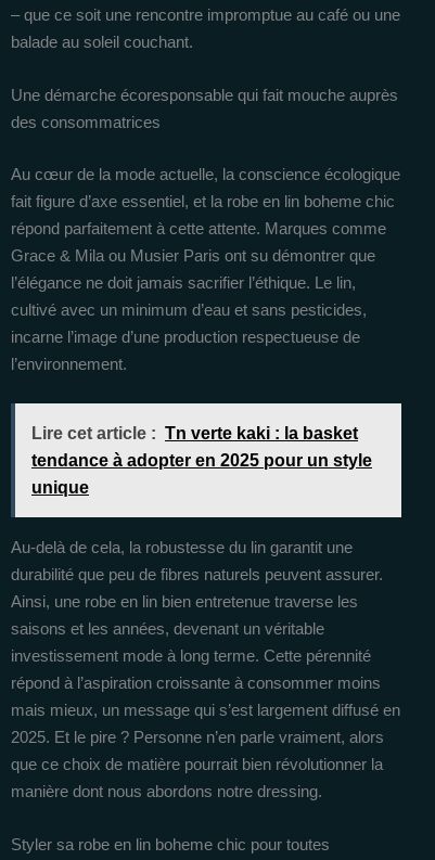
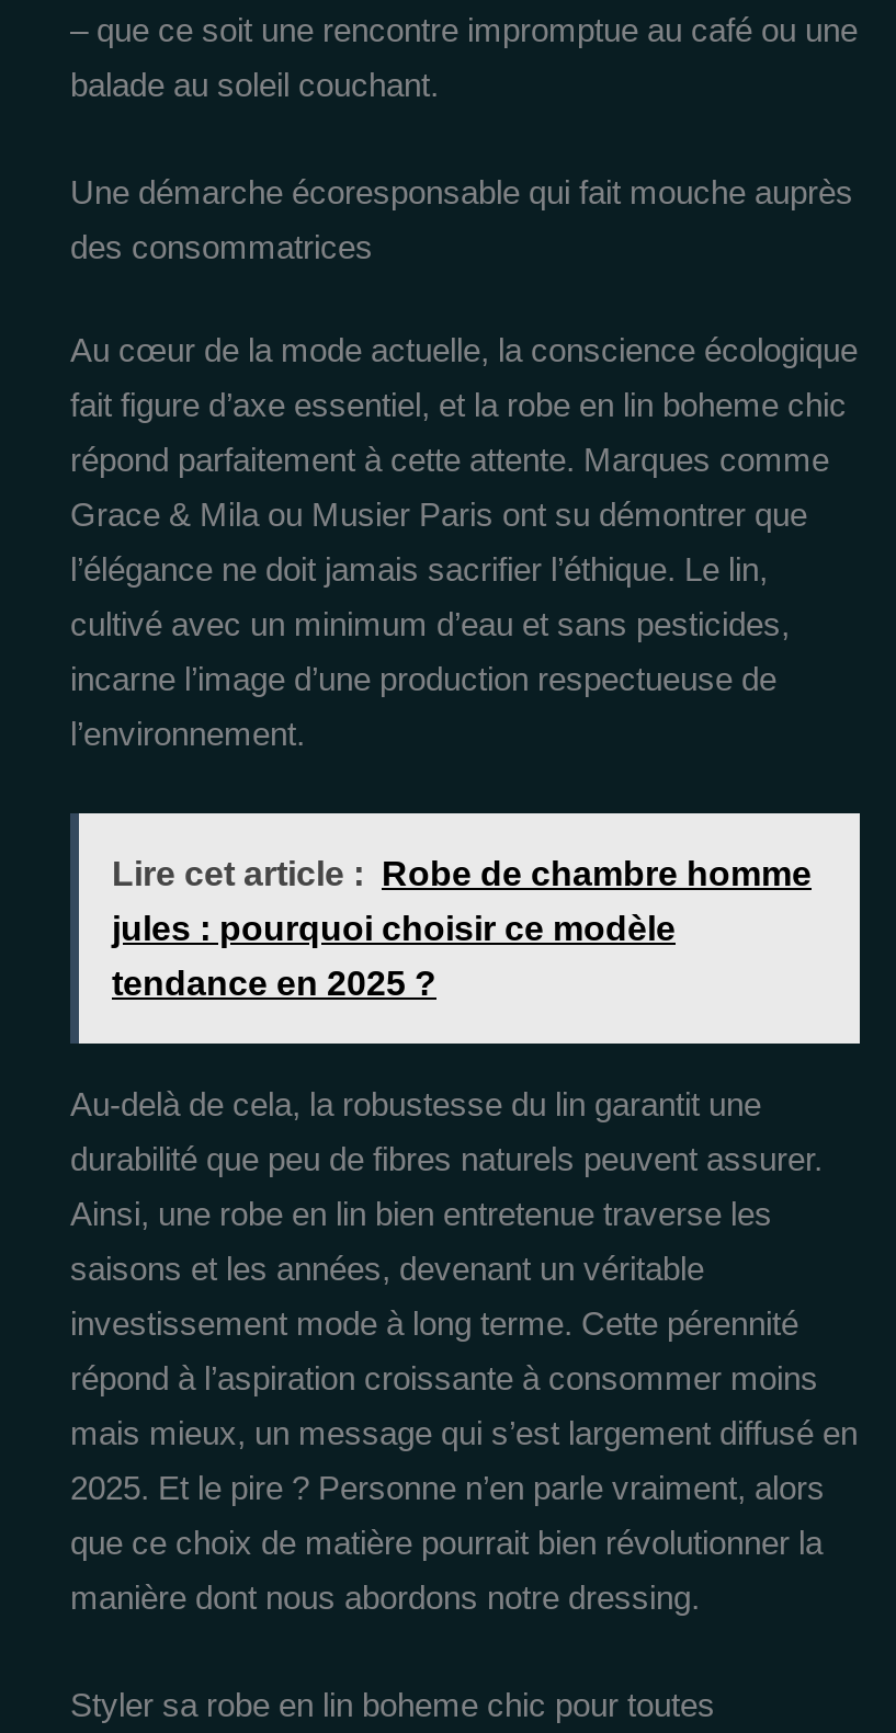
- Lire cet article : Tn verte kaki : la basket
+ Lire cet article : Robe de chambre homme

- tendance à adopter en 2025 pour un style
+ jules : pourquoi choisir ce modèle

- unique
+ tendance en 2025 ?
